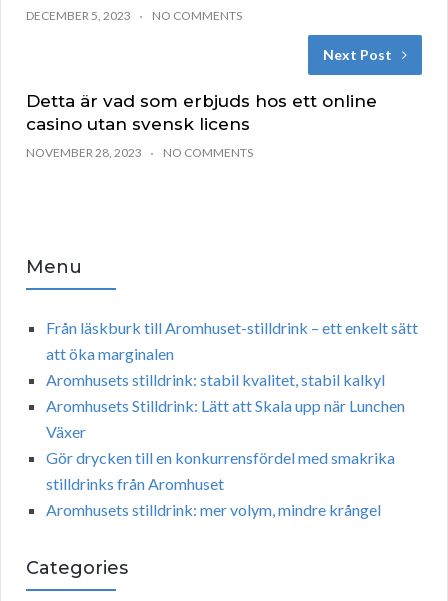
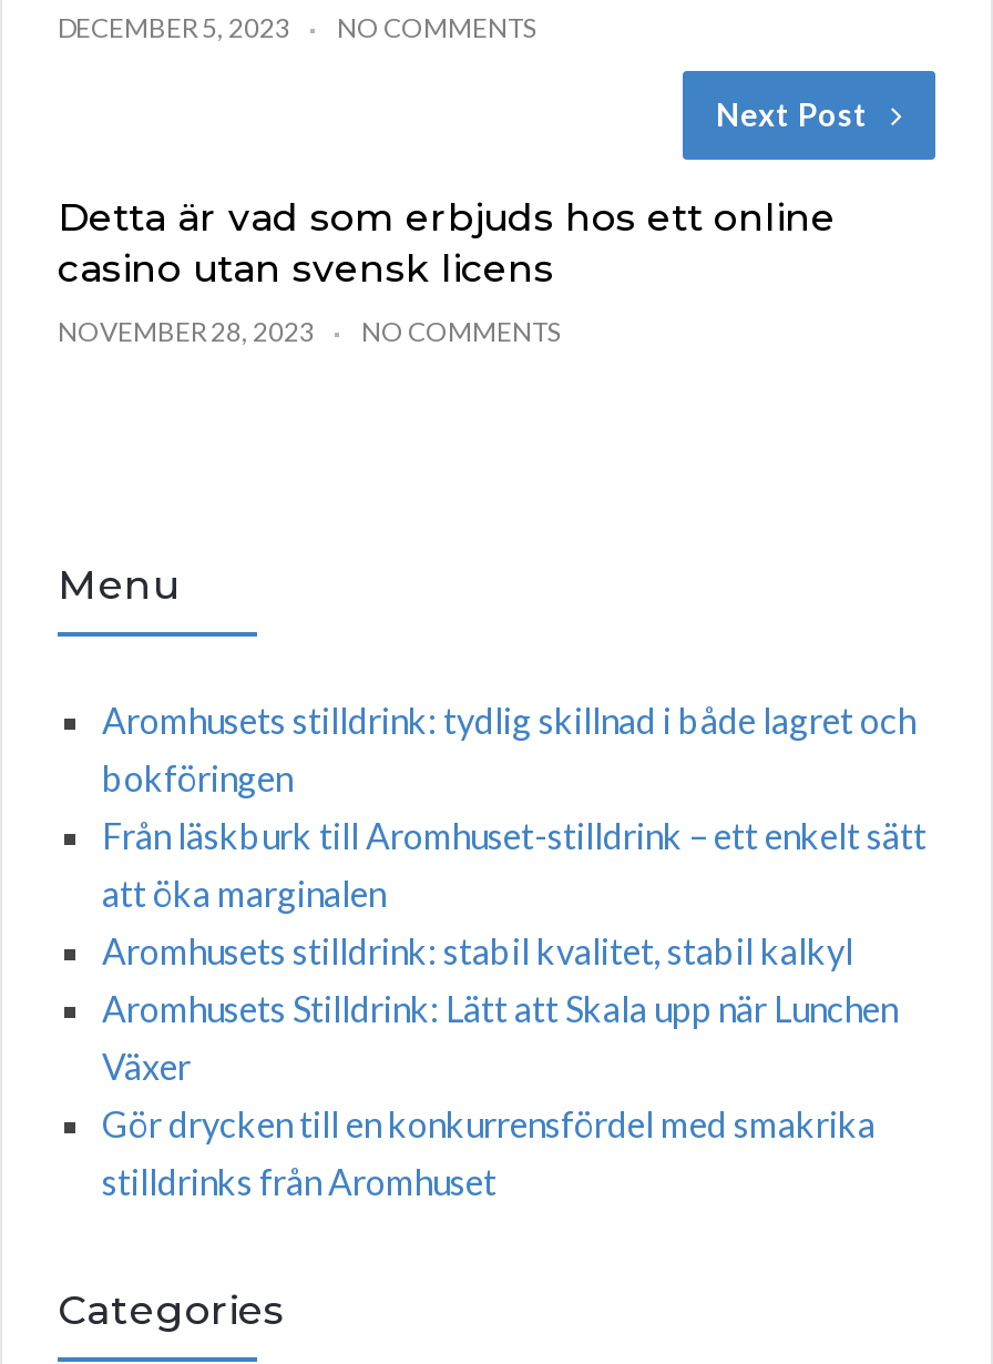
+ Aromhusets stilldrink: tydlig skillnad i både lagret och
+ bokföringen

moved down: Från läskburk till Aromhuset-stilldrink – ett enkelt sätt | att öka marginalen | Aromhusets stilldrink: stabil kvalitet, stabil kalkyl | Aromhusets Stilldrink: Lätt att Skala upp när Lunchen | Växer | Gör drycken till en konkurrensfördel med smakrika | stilldrinks från Aromhuset

- Aromhusets stilldrink: mer volym, mindre krångel
